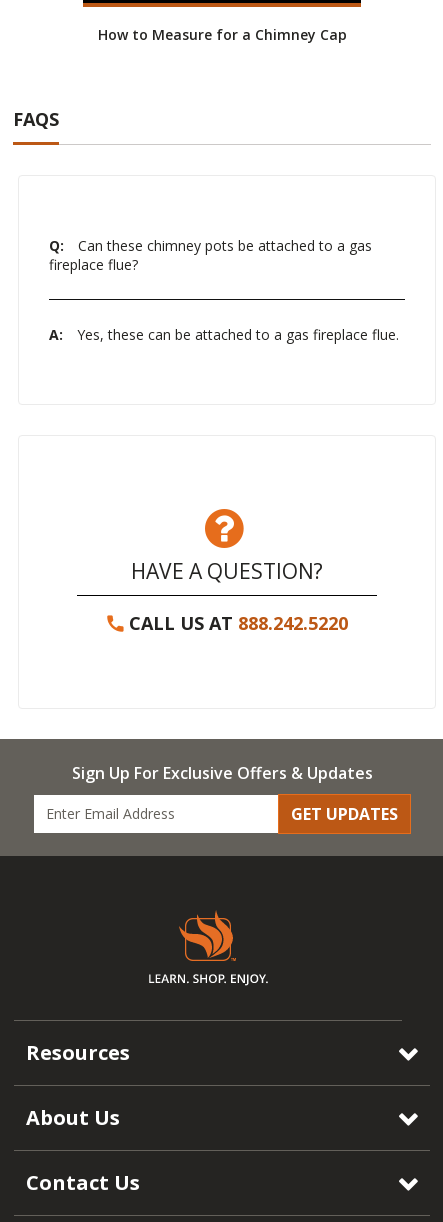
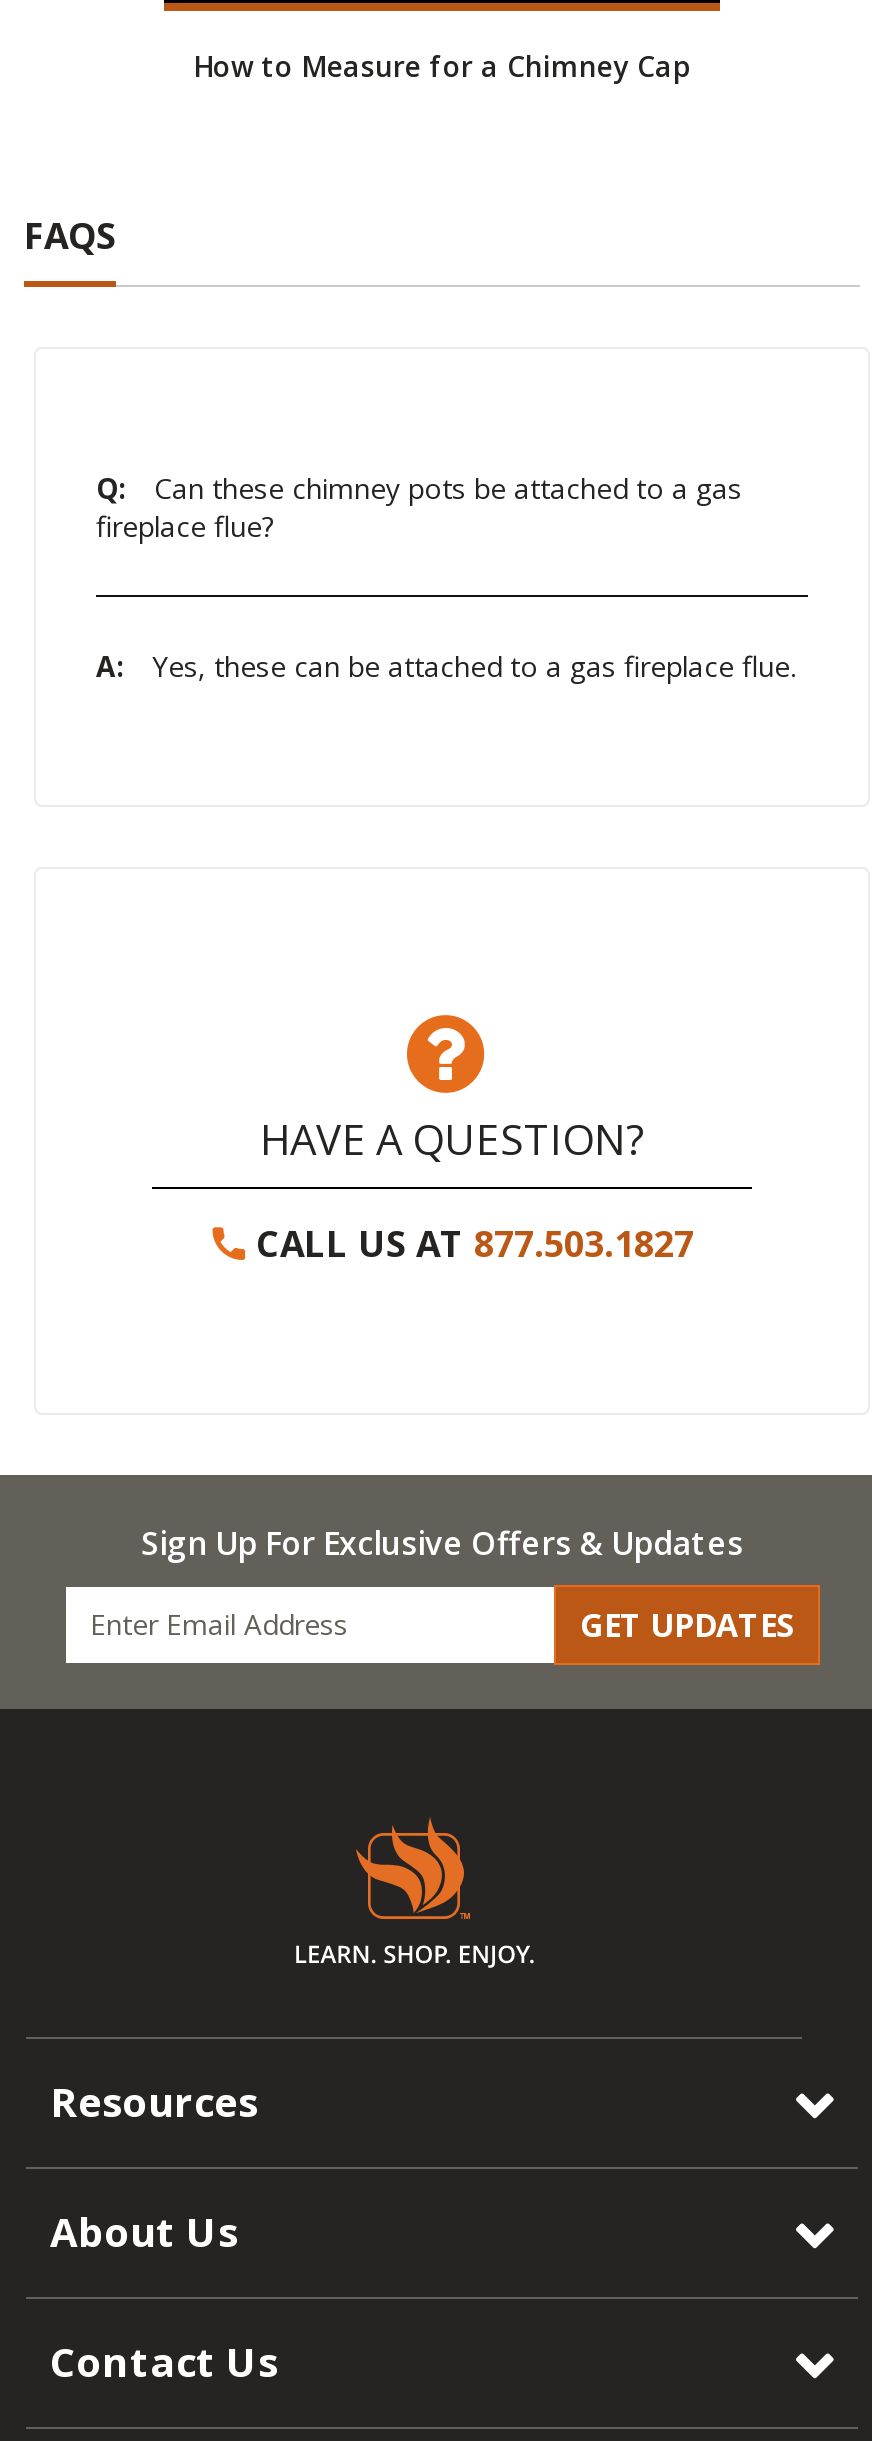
- CALL US AT 888.242.5220
+ CALL US AT 877.503.1827
